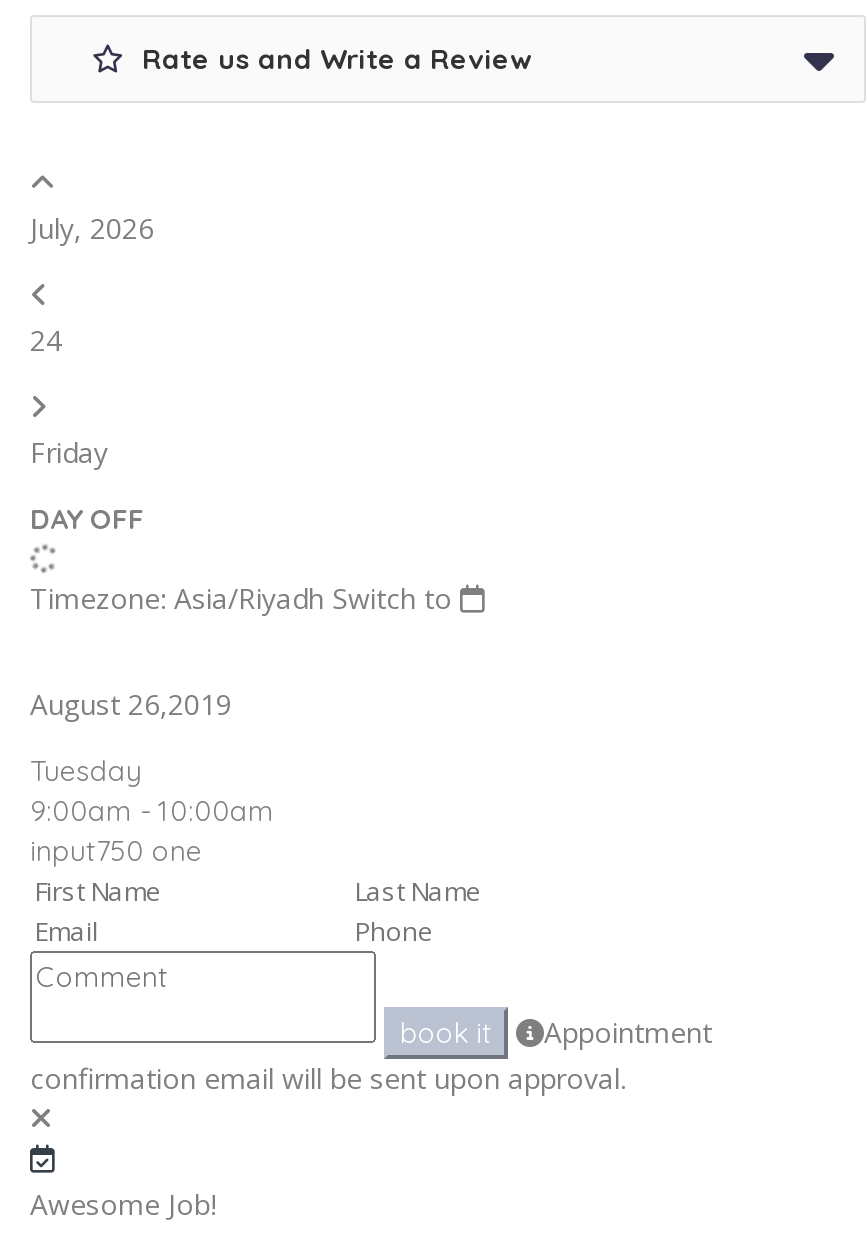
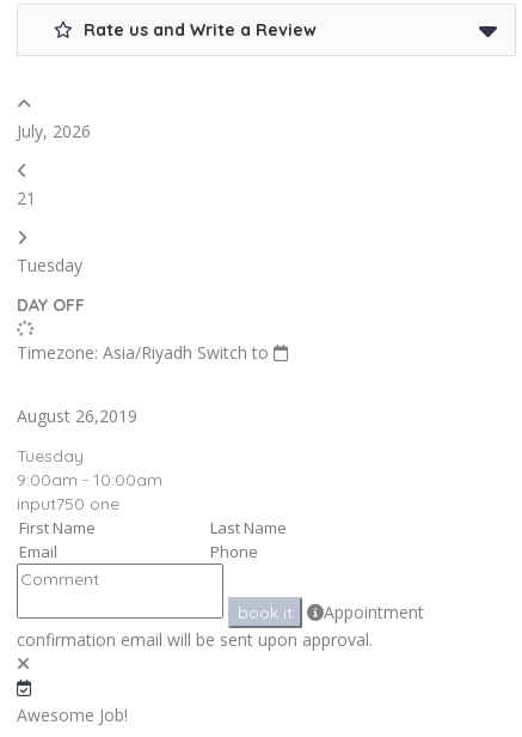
- 24
+ 21

- Friday
+ Tuesday
